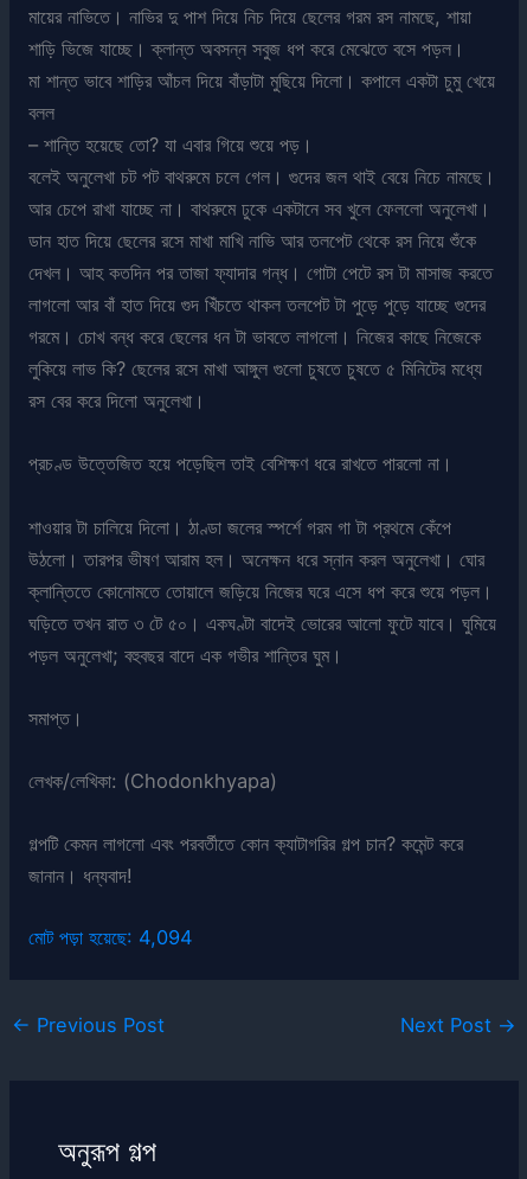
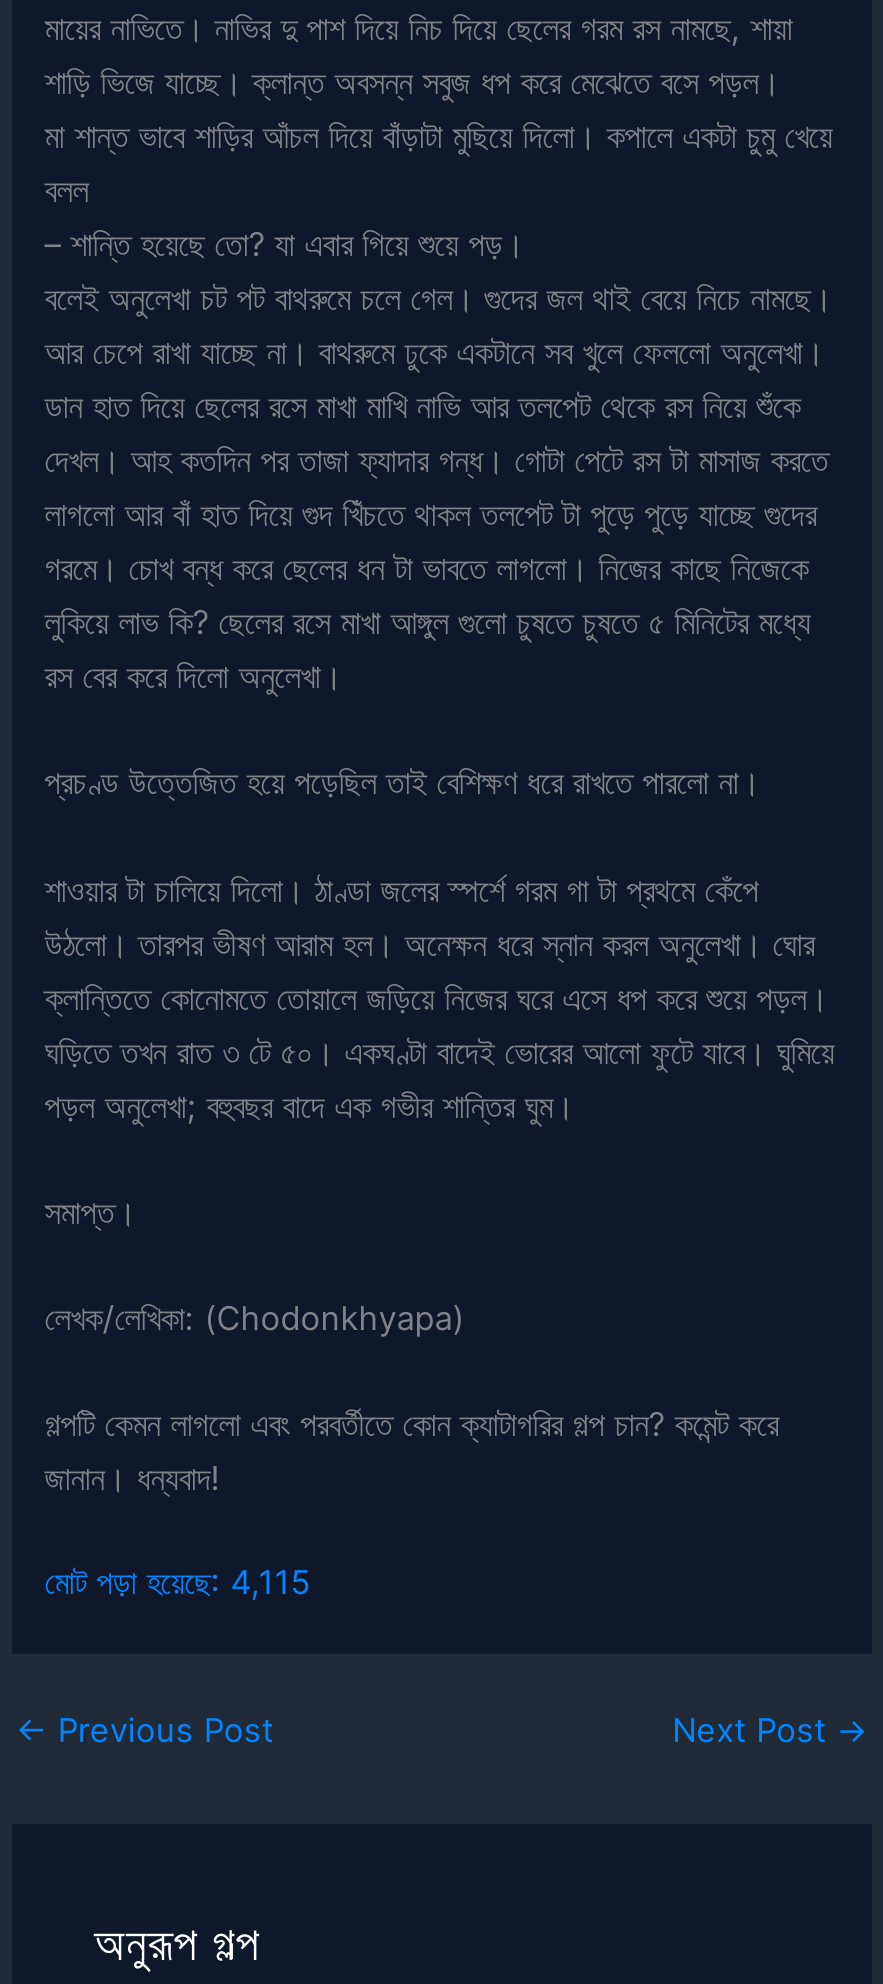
- মোট পড়া হয়েছে: 4,094
+ মোট পড়া হয়েছে: 4,115
